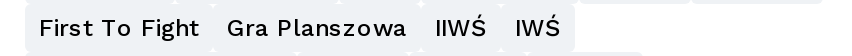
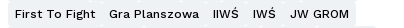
+ JW GROM
